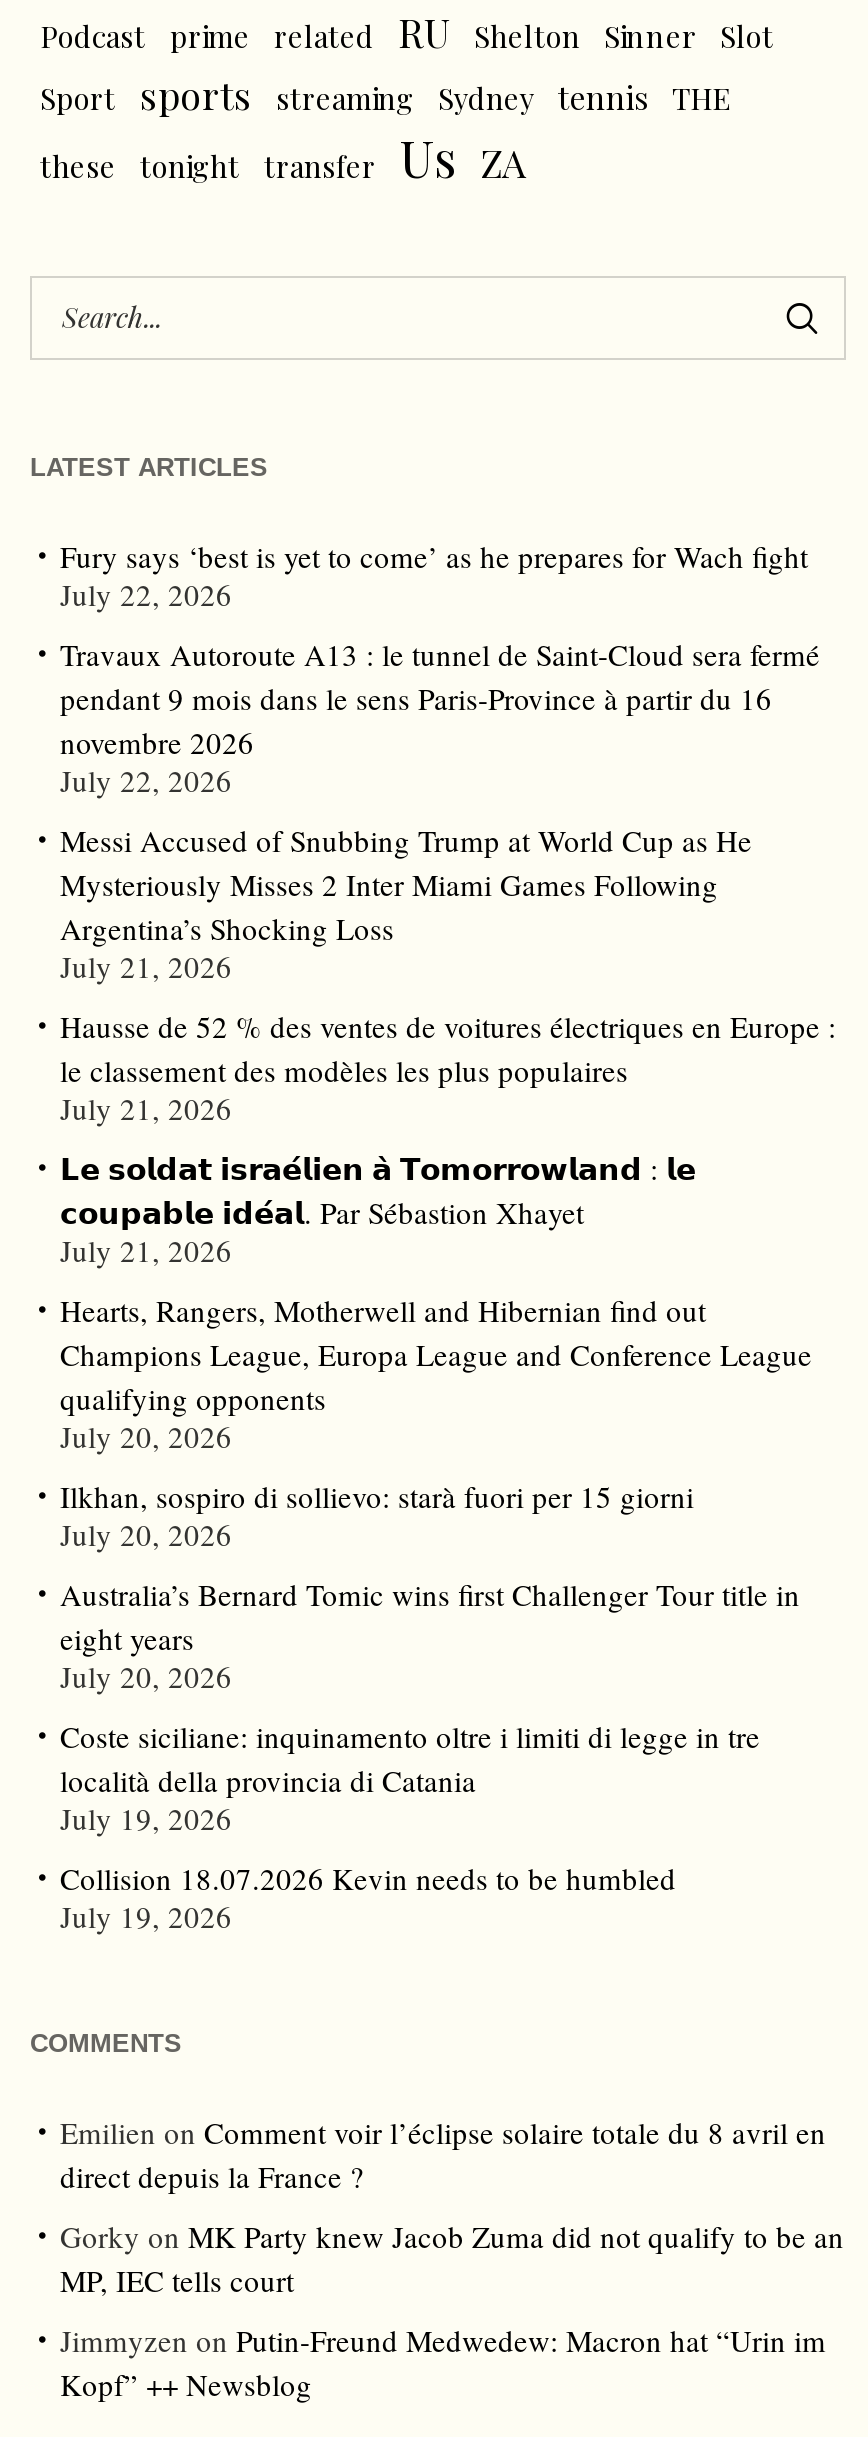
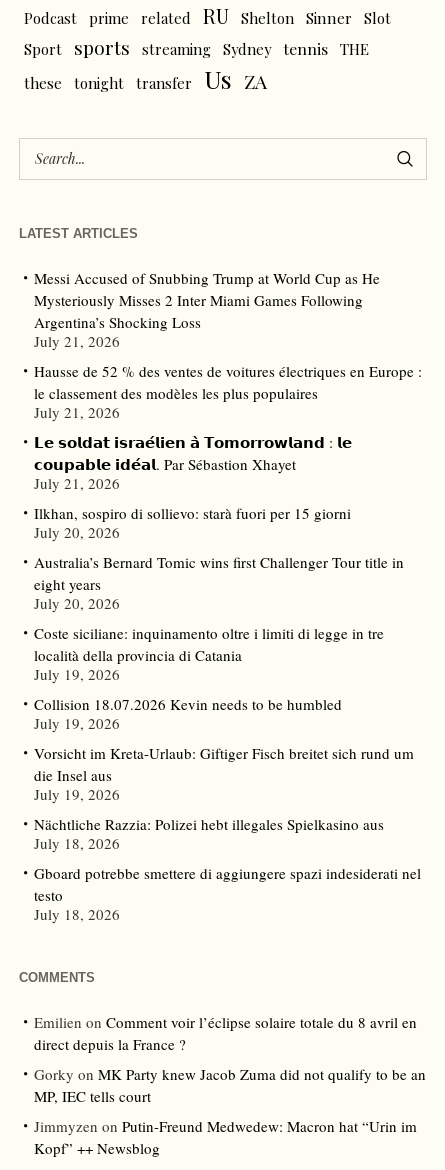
- Fury says ‘best is yet to come’ as he prepares for Wach fight
- July 22, 2026
- Travaux Autoroute A13 : le tunnel de Saint-Cloud sera fermé
- pendant 9 mois dans le sens Paris-Province à partir du 16
- novembre 2026
- July 22, 2026

moved up: Messi Accused of Snubbing Trump at World Cup as He | Mysteriously Misses 2 Inter Miami Games Following | Argentina’s Shocking Loss | July 21, 2026 | Hausse de 52 % des ventes de voitures électriques en Europe : | le classement des modèles les plus populaires | July 21, 2026 | July 21, 2026

- Hearts, Rangers, Motherwell and Hibernian find out
- Champions League, Europa League and Conference League
- qualifying opponents
- July 20, 2026

moved up: Ilkhan, sospiro di sollievo: starà fuori per 15 giorni | July 20, 2026 | Australia’s Bernard Tomic wins first Challenger Tour title in | ... | Collision 18.07.2026 Kevin needs to be humbled | July 19, 2026

+ Vorsicht im Kreta-Urlaub: Giftiger Fisch breitet sich rund um
+ die Insel aus
+ July 19, 2026
+ Nächtliche Razzia: Polizei hebt illegales Spielkasino aus
+ July 18, 2026
+ Gboard potrebbe smettere di aggiungere spazi indesiderati nel
+ testo
+ July 18, 2026
